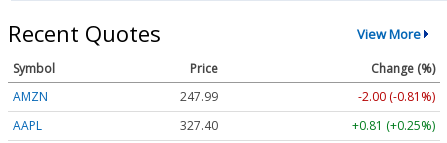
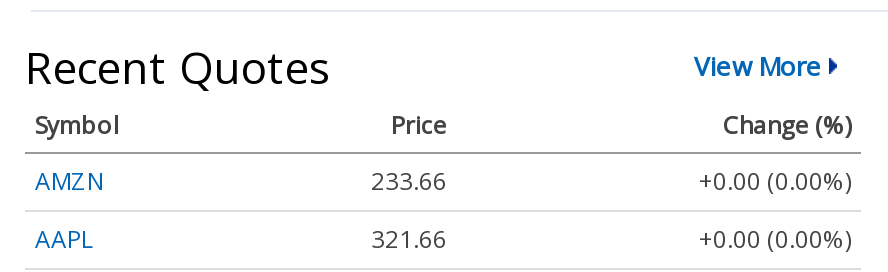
- 247.99
+ 233.66

- -2.00 (-0.81%)
+ +0.00 (0.00%)

- 327.40
+ 321.66

- +0.81 (+0.25%)
+ +0.00 (0.00%)
